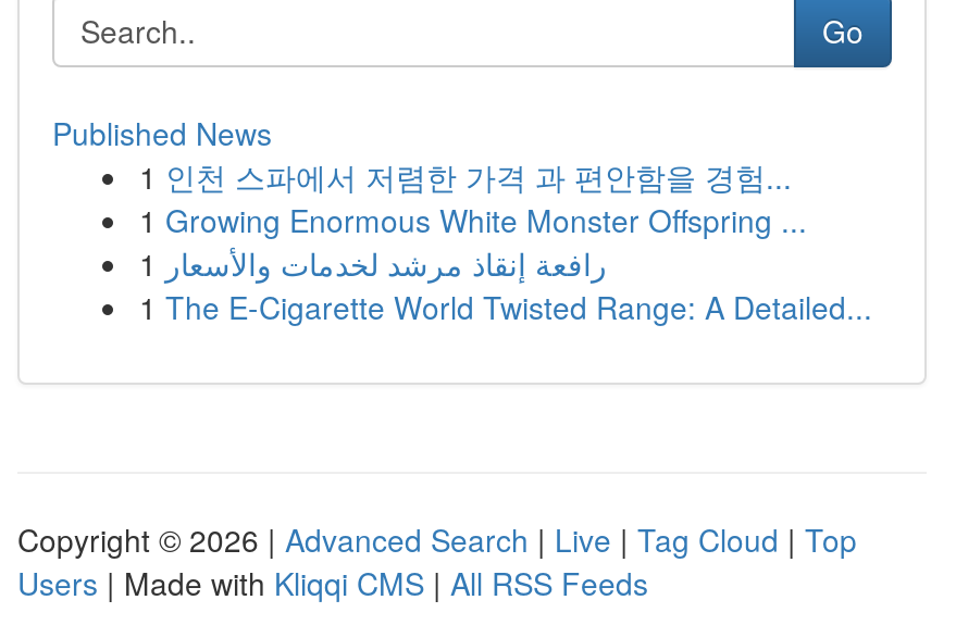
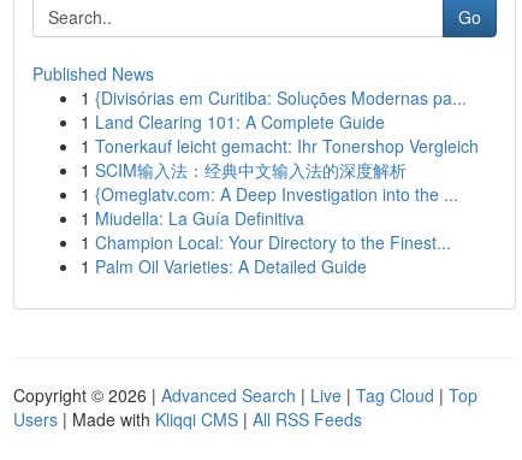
- 1 인천 스파에서 저렴한 가격 과 편안함을 경험...
- 1 Growing Enormous White Monster Offspring ...
- 1 رافعة إنقاذ مرشد لخدمات والأسعار
- 1 The E-Cigarette World Twisted Range: A Detailed...
+ 1 {Divisórias em Curitiba: Soluções Modernas pa...
+ 1 Land Clearing 101: A Complete Guide
+ 1 Tonerkauf leicht gemacht: Ihr Tonershop Vergleich
+ 1 SCIM输入法：经典中文输入法的深度解析
+ 1 {Omeglatv.com: A Deep Investigation into the ...
+ 1 Miudella: La Guía Definitiva
+ 1 Champion Local: Your Directory to the Finest...
+ 1 Palm Oil Varieties: A Detailed Guide
